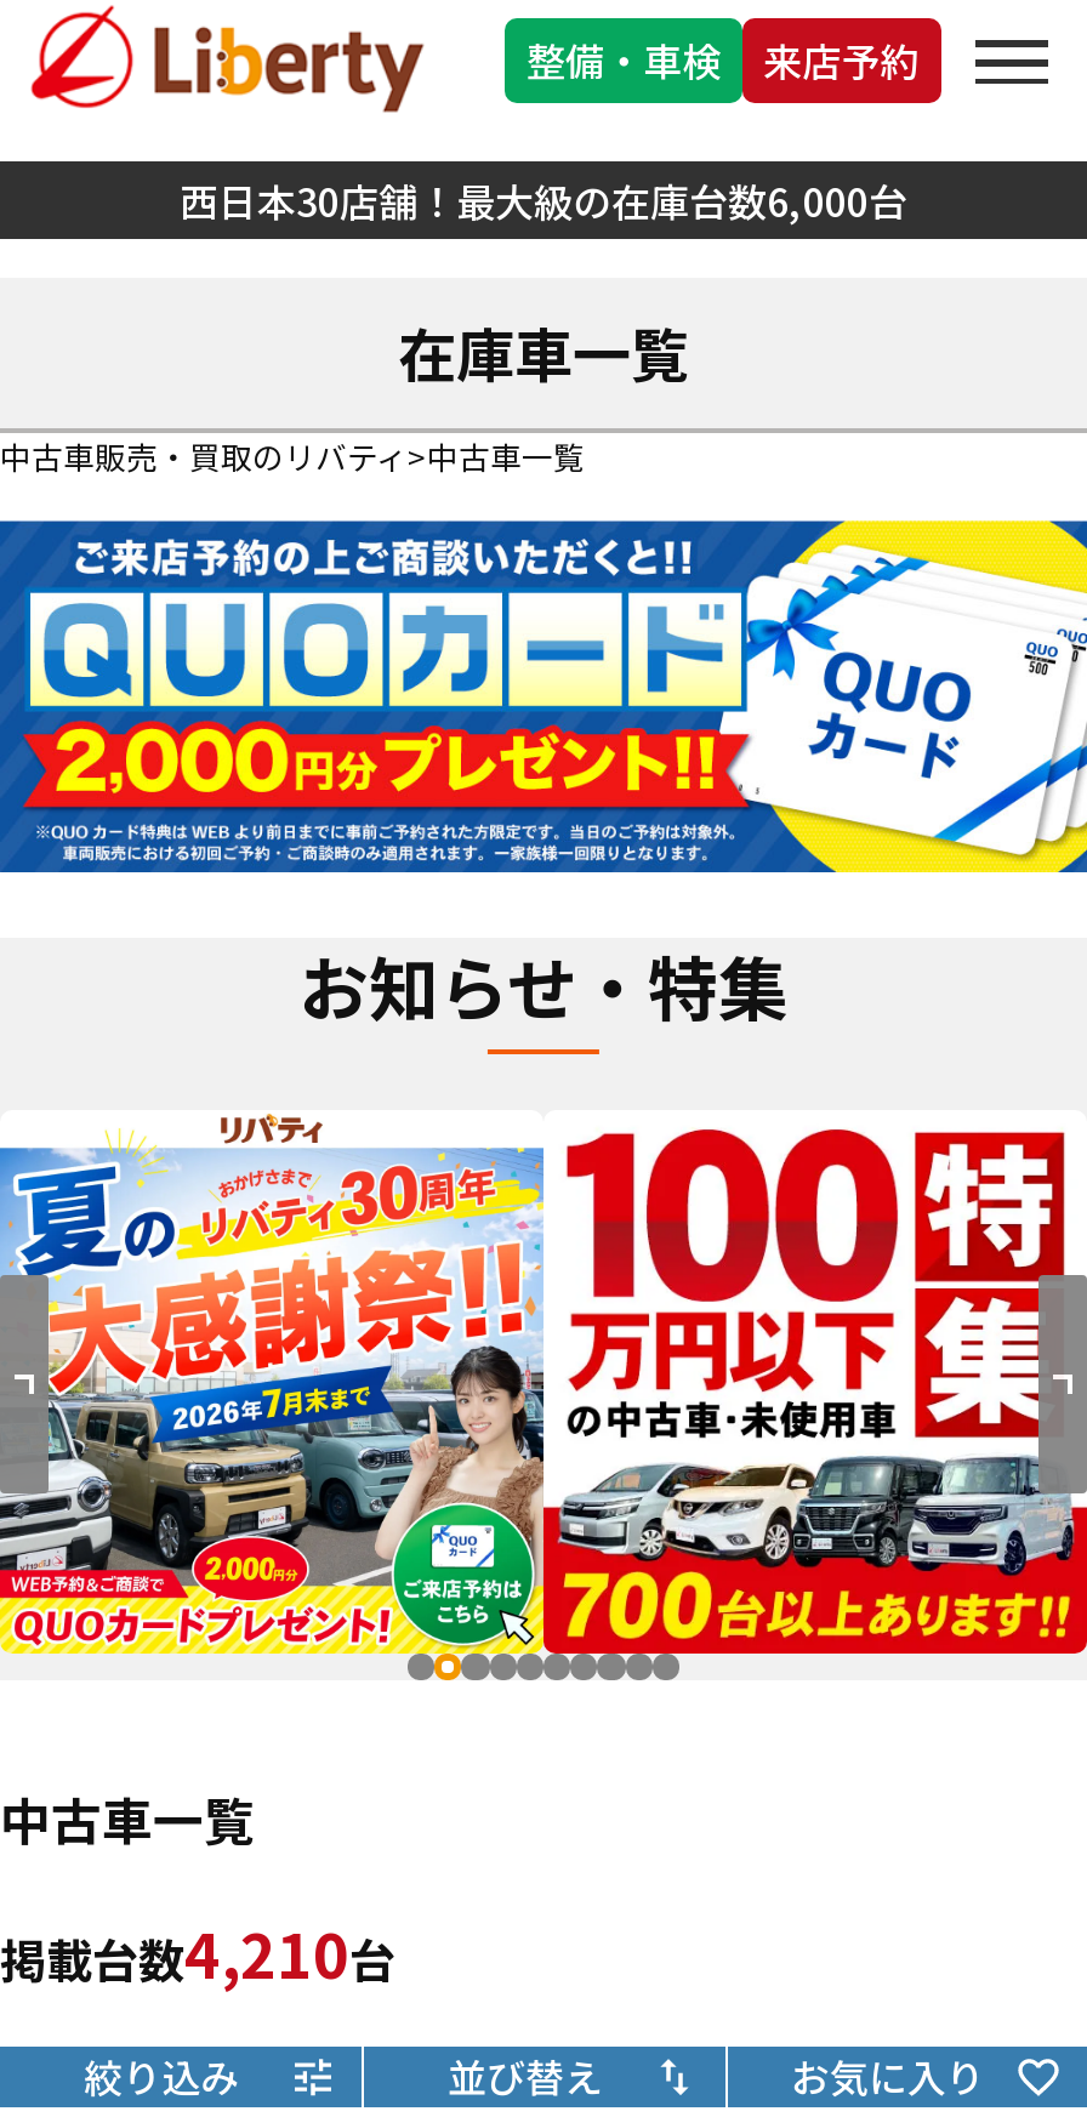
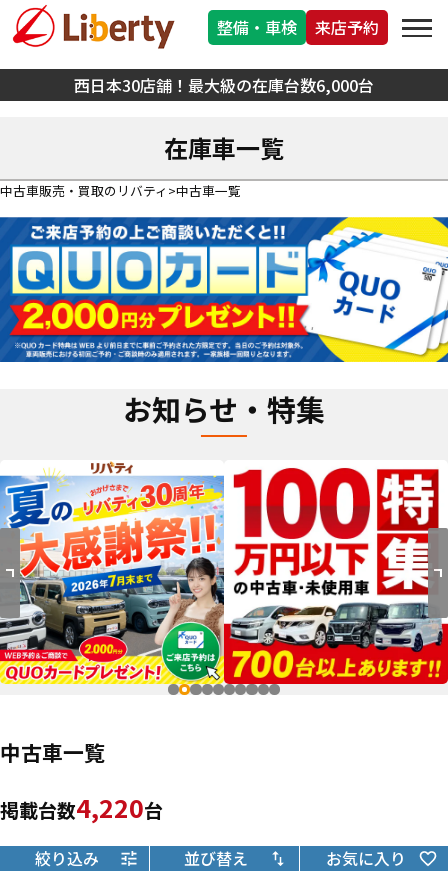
- 掲載台数4,210台
+ 掲載台数4,220台
